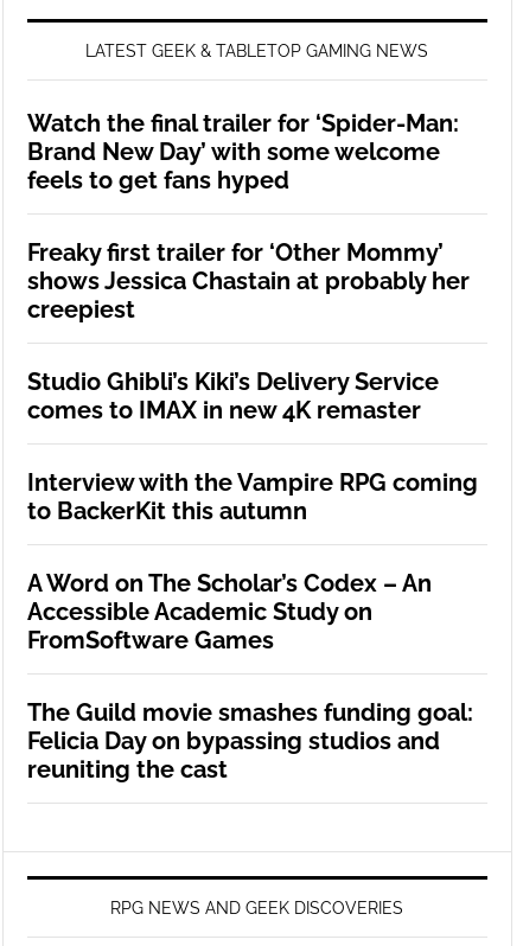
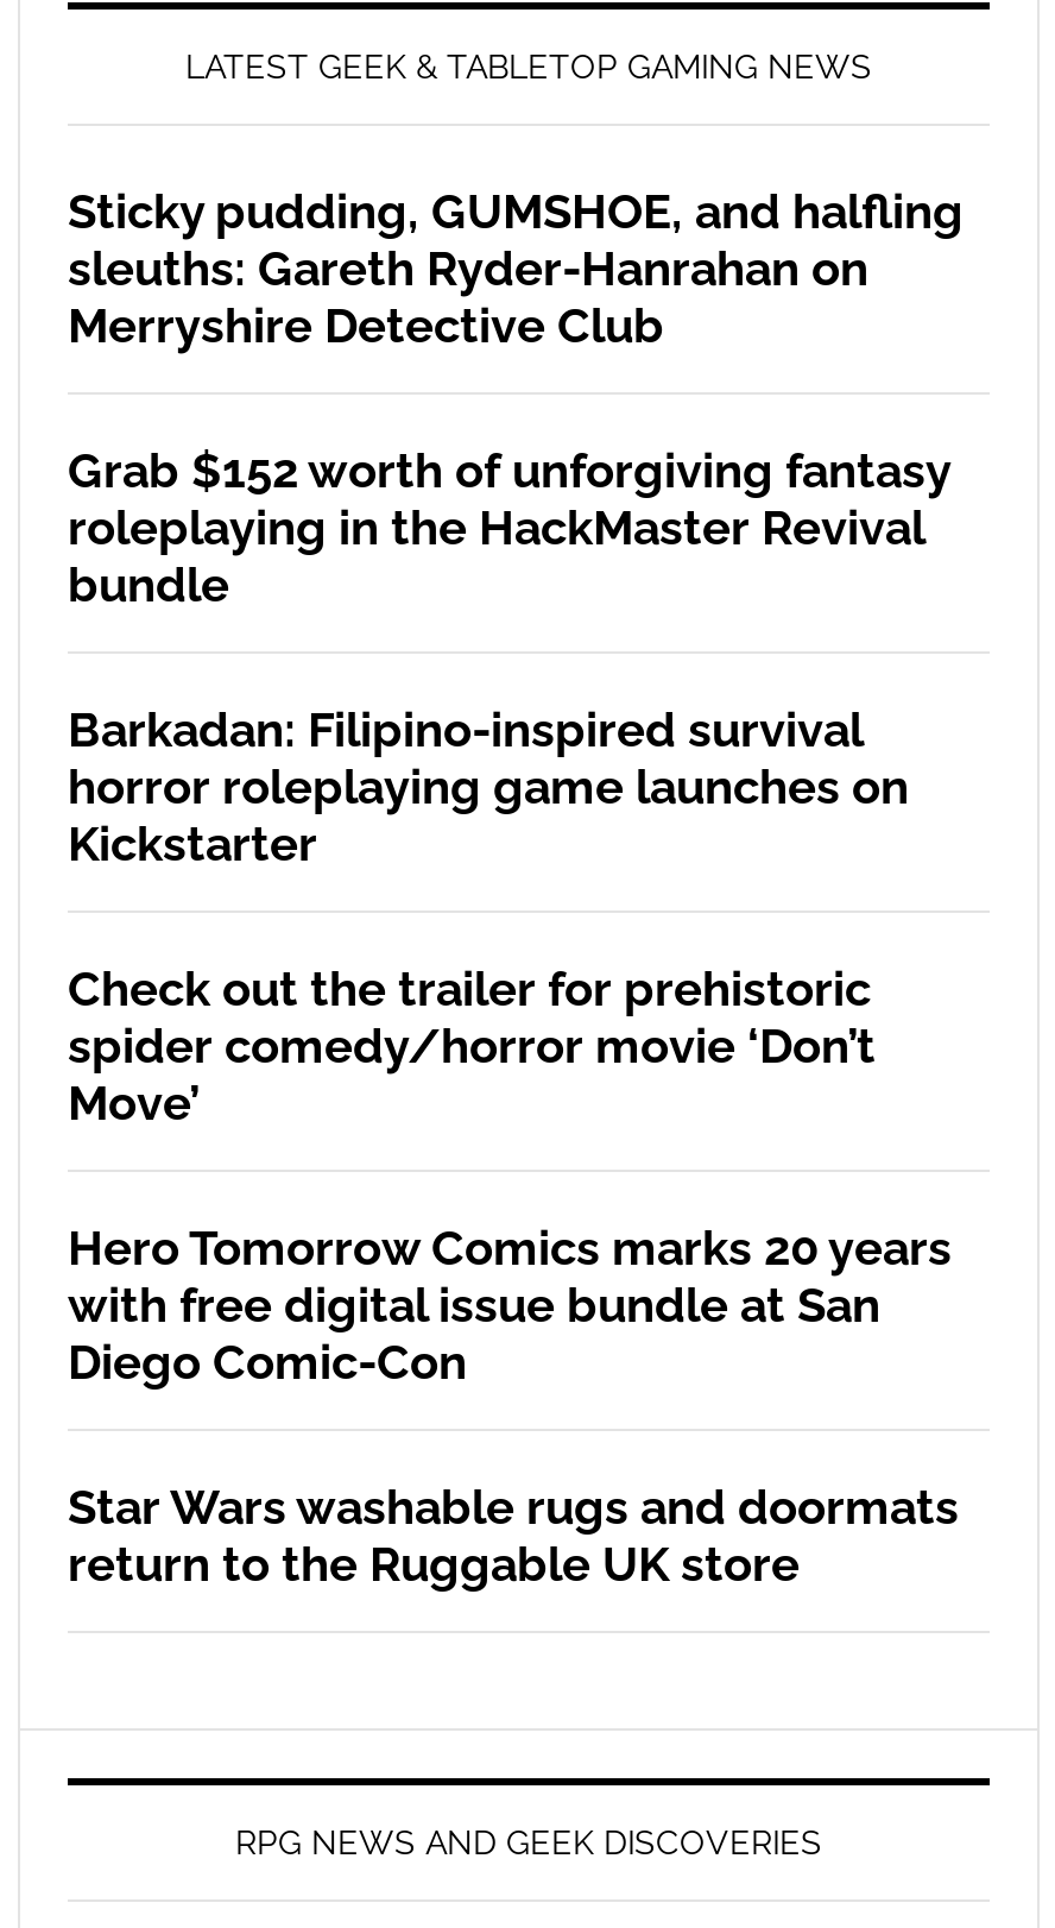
- Watch the final trailer for ‘Spider-Man:
- Brand New Day’ with some welcome
- feels to get fans hyped
+ Sticky pudding, GUMSHOE, and halfling
+ sleuths: Gareth Ryder-Hanrahan on
+ Merryshire Detective Club

- Freaky first trailer for ‘Other Mommy’
- shows Jessica Chastain at probably her
- creepiest
+ Grab $152 worth of unforgiving fantasy
+ roleplaying in the HackMaster Revival
+ bundle

- Studio Ghibli’s Kiki’s Delivery Service
- comes to IMAX in new 4K remaster
+ Barkadan: Filipino-inspired survival
+ horror roleplaying game launches on
+ Kickstarter

- Interview with the Vampire RPG coming
- to BackerKit this autumn
+ Check out the trailer for prehistoric
+ spider comedy/horror movie ‘Don’t
+ Move’

- A Word on The Scholar’s Codex – An
- Accessible Academic Study on
- FromSoftware Games
+ Hero Tomorrow Comics marks 20 years
+ with free digital issue bundle at San
+ Diego Comic-Con

- The Guild movie smashes funding goal:
- Felicia Day on bypassing studios and
- reuniting the cast
+ Star Wars washable rugs and doormats
+ return to the Ruggable UK store
